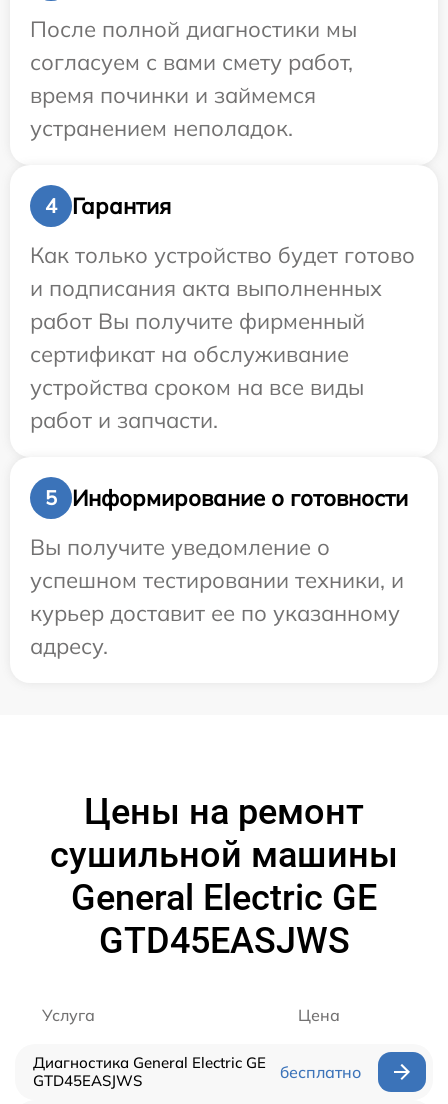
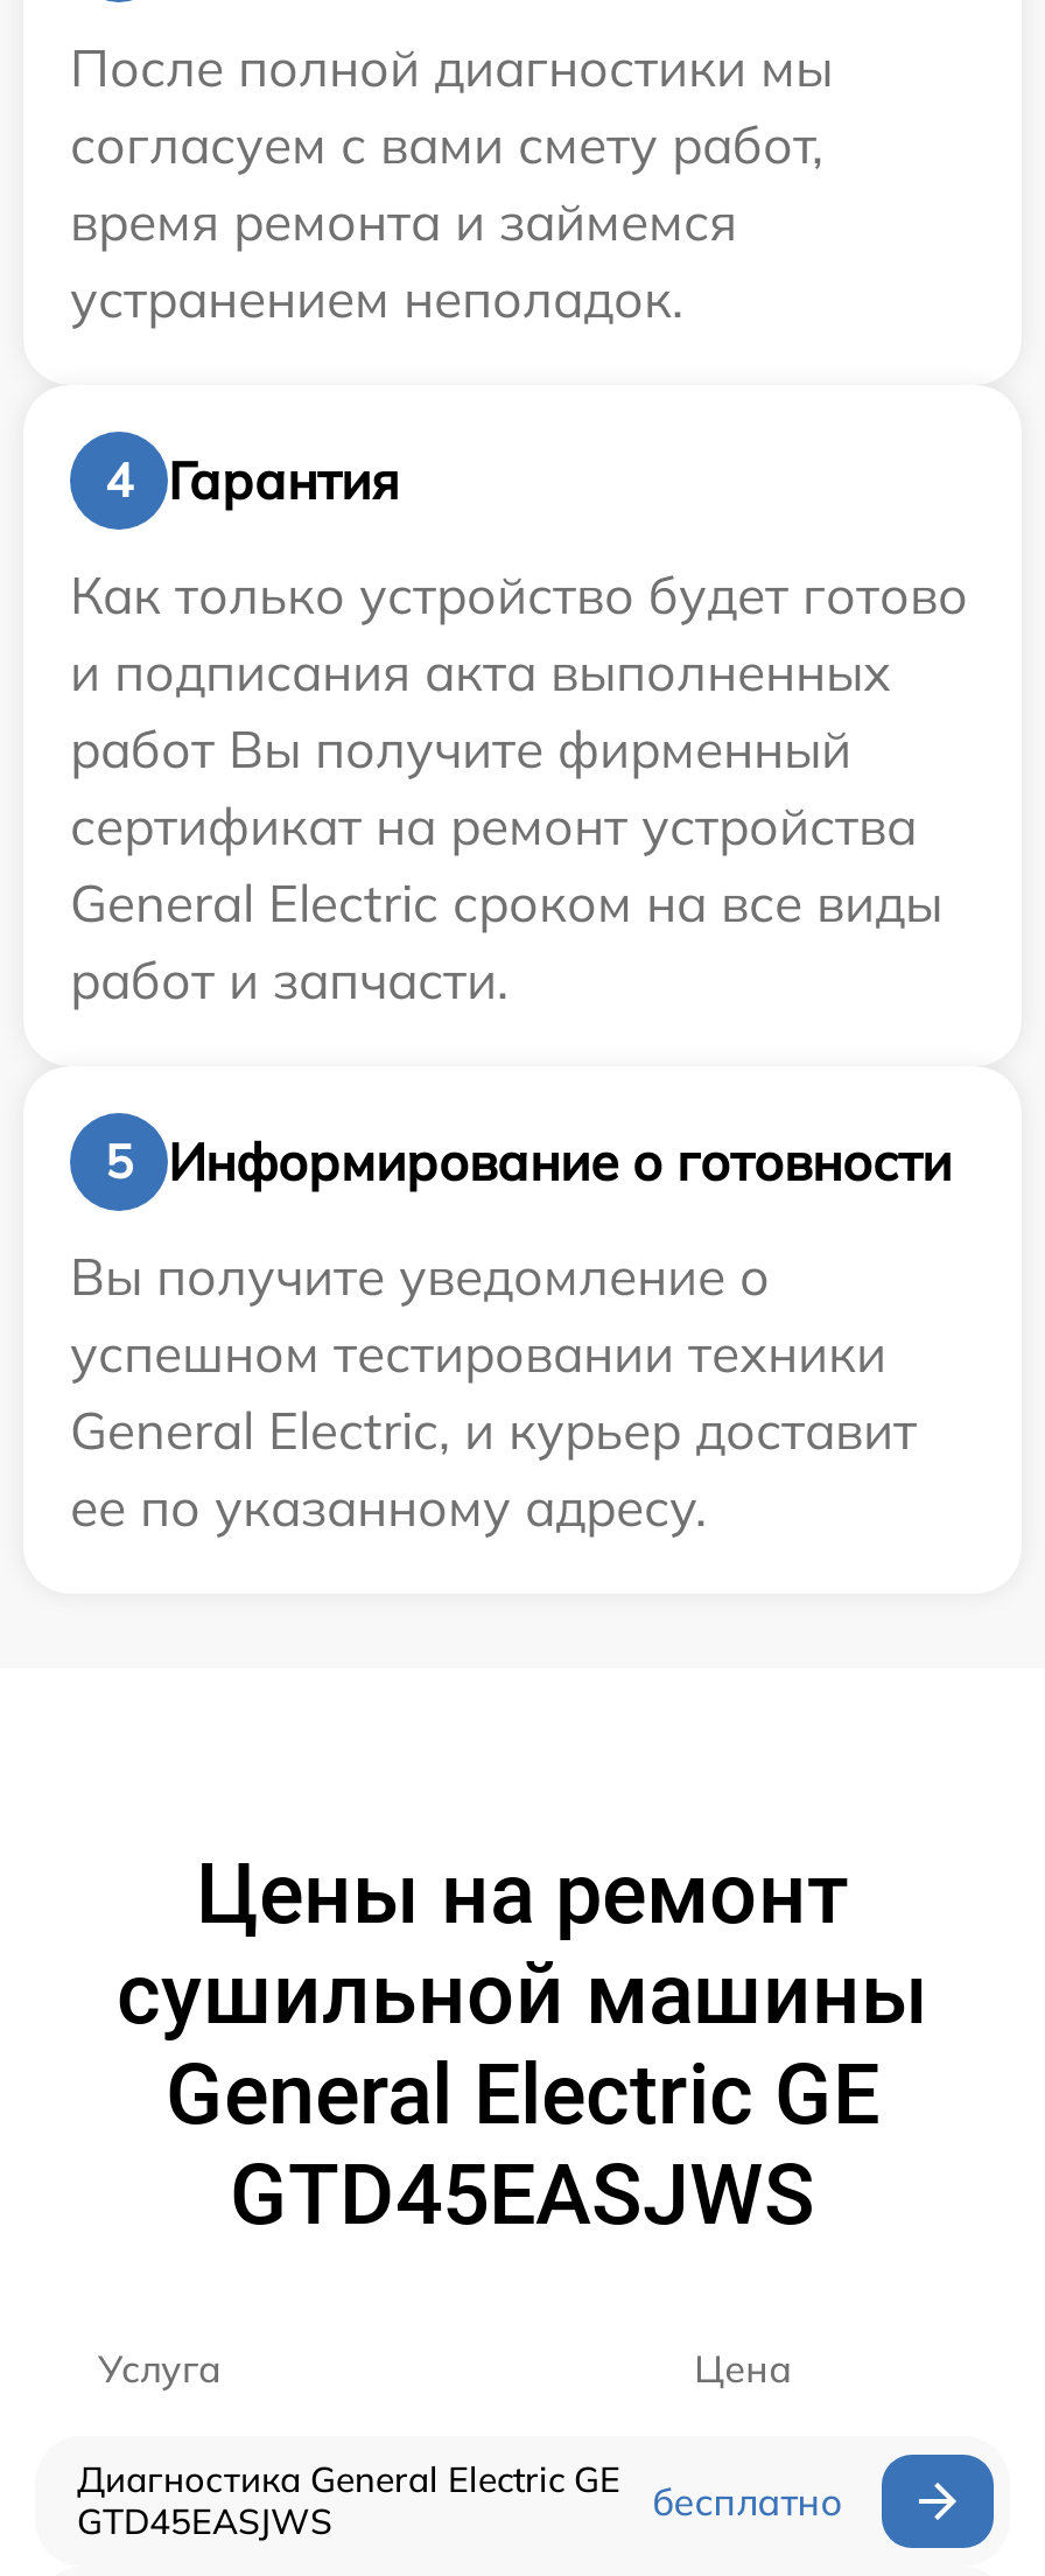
- время починки и займемся
+ время ремонта и займемся

- сертификат на обслуживание
- устройства сроком на все виды
+ сертификат на ремонт устройства
+ General Electric сроком на все виды

- успешном тестировании техники, и
- курьер доставит ее по указанному
- адресу.
+ успешном тестировании техники
+ General Electric, и курьер доставит
+ ее по указанному адресу.
